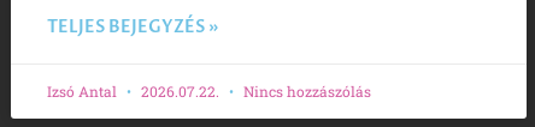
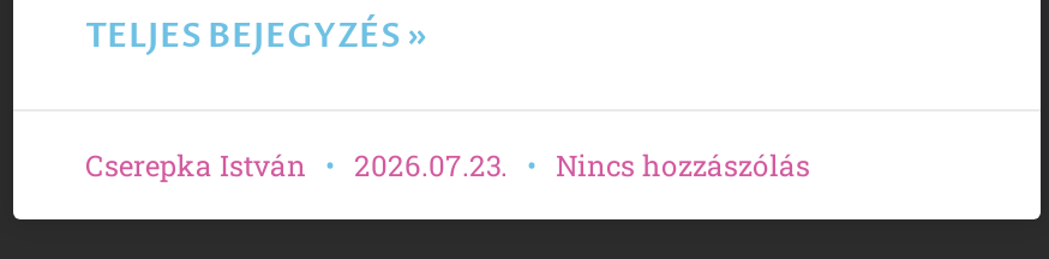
- Izsó Antal
- 2026.07.22.
+ Cserepka István
+ 2026.07.23.
